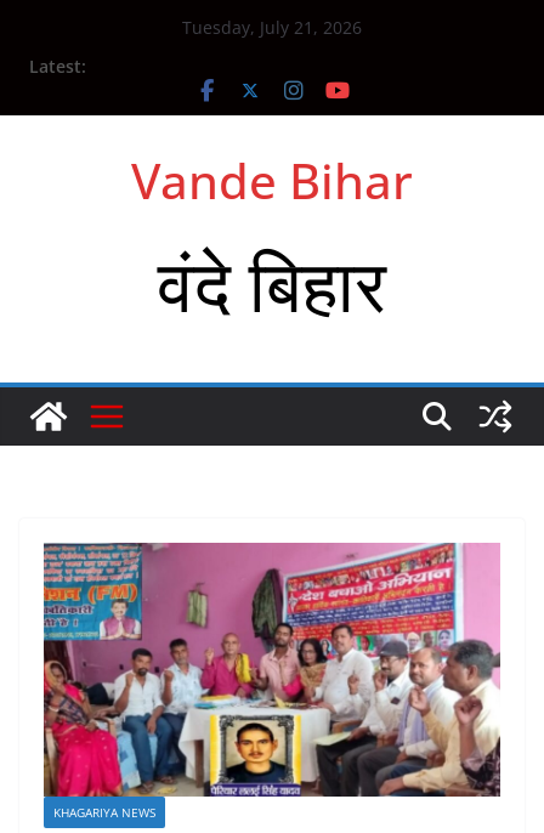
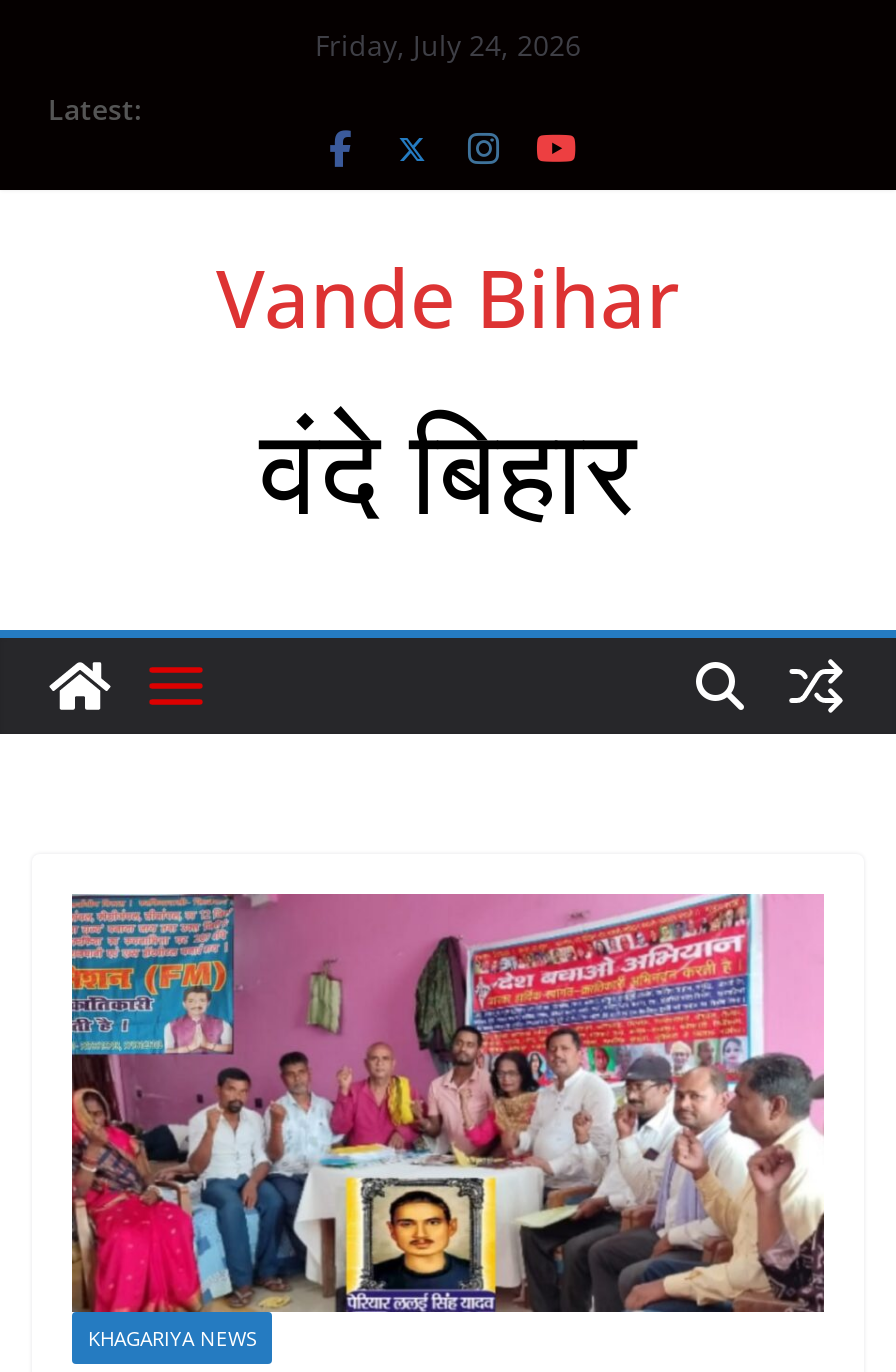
- Tuesday, July 21, 2026
+ Friday, July 24, 2026
